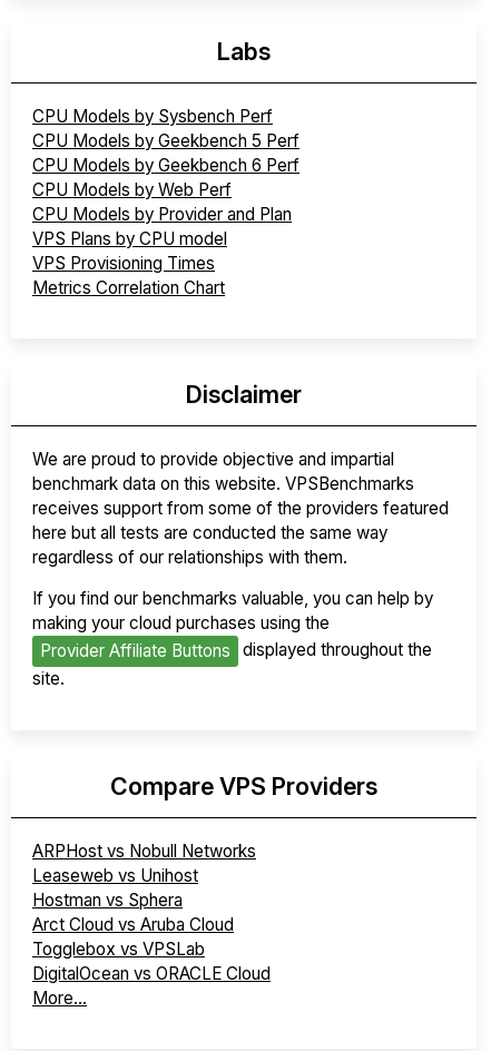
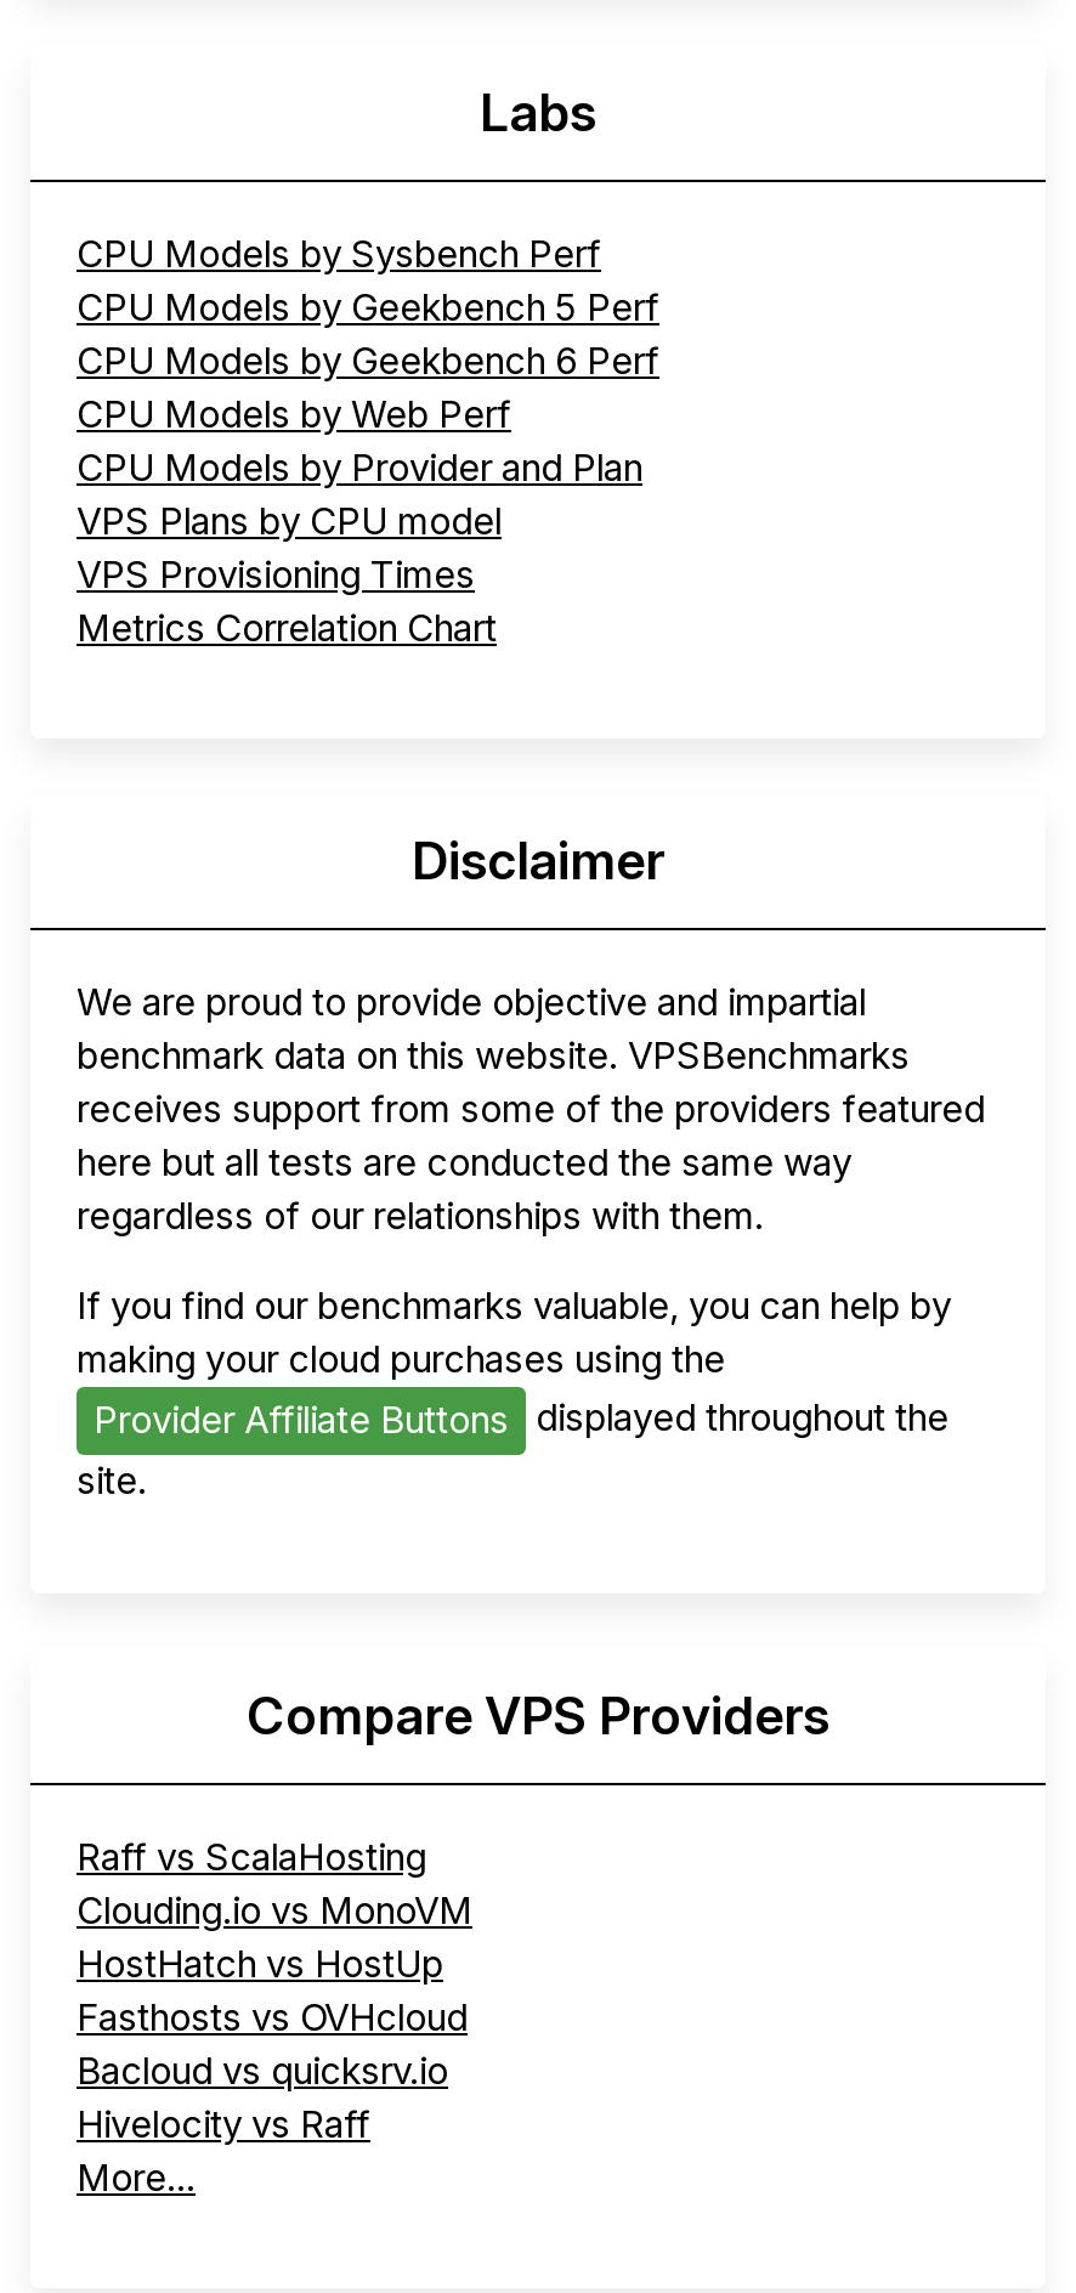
- ARPHost vs Nobull Networks
- Leaseweb vs Unihost
- Hostman vs Sphera
- Arct Cloud vs Aruba Cloud
- Togglebox vs VPSLab
- DigitalOcean vs ORACLE Cloud
+ Raff vs ScalaHosting
+ Clouding.io vs MonoVM
+ HostHatch vs HostUp
+ Fasthosts vs OVHcloud
+ Bacloud vs quicksrv.io
+ Hivelocity vs Raff
